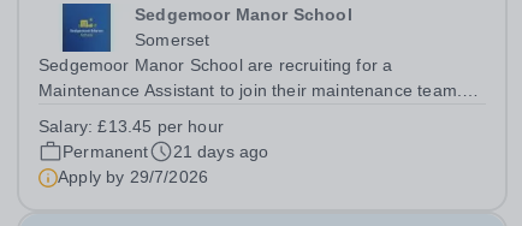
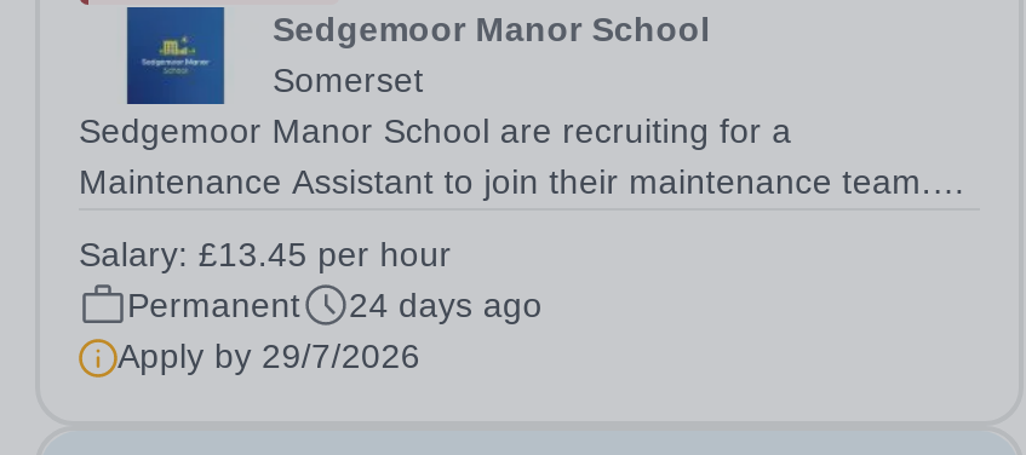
- Permanent 21 days ago
+ Permanent 24 days ago
